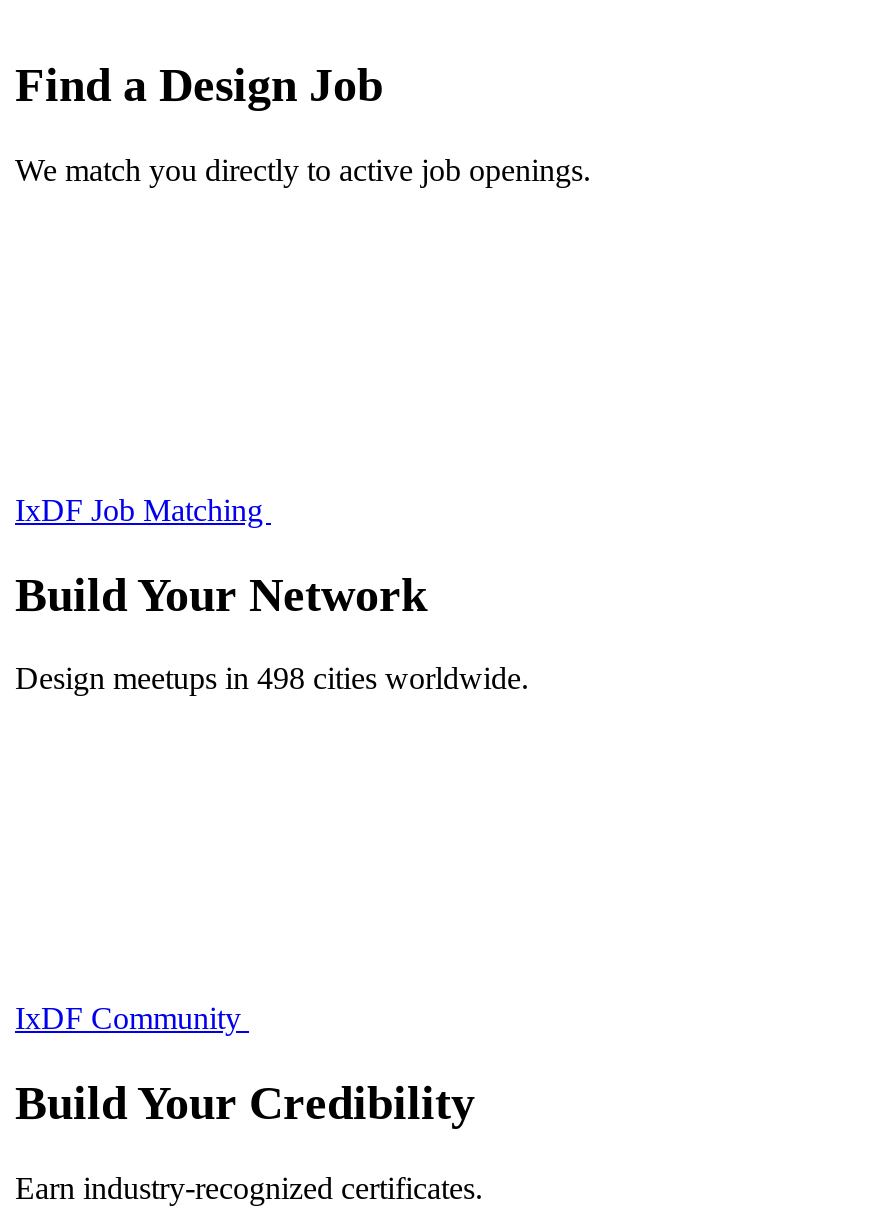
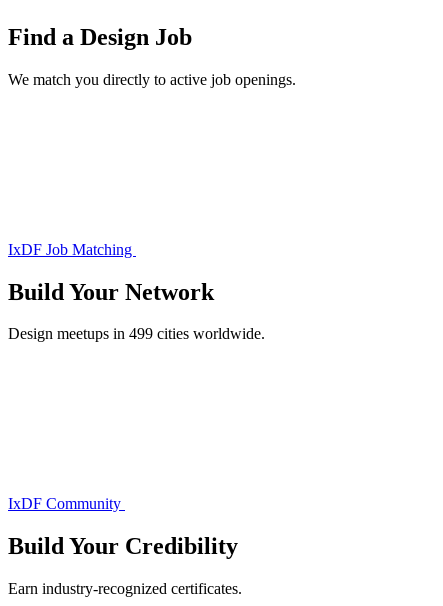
- Design meetups in 498 cities worldwide.
+ Design meetups in 499 cities worldwide.
